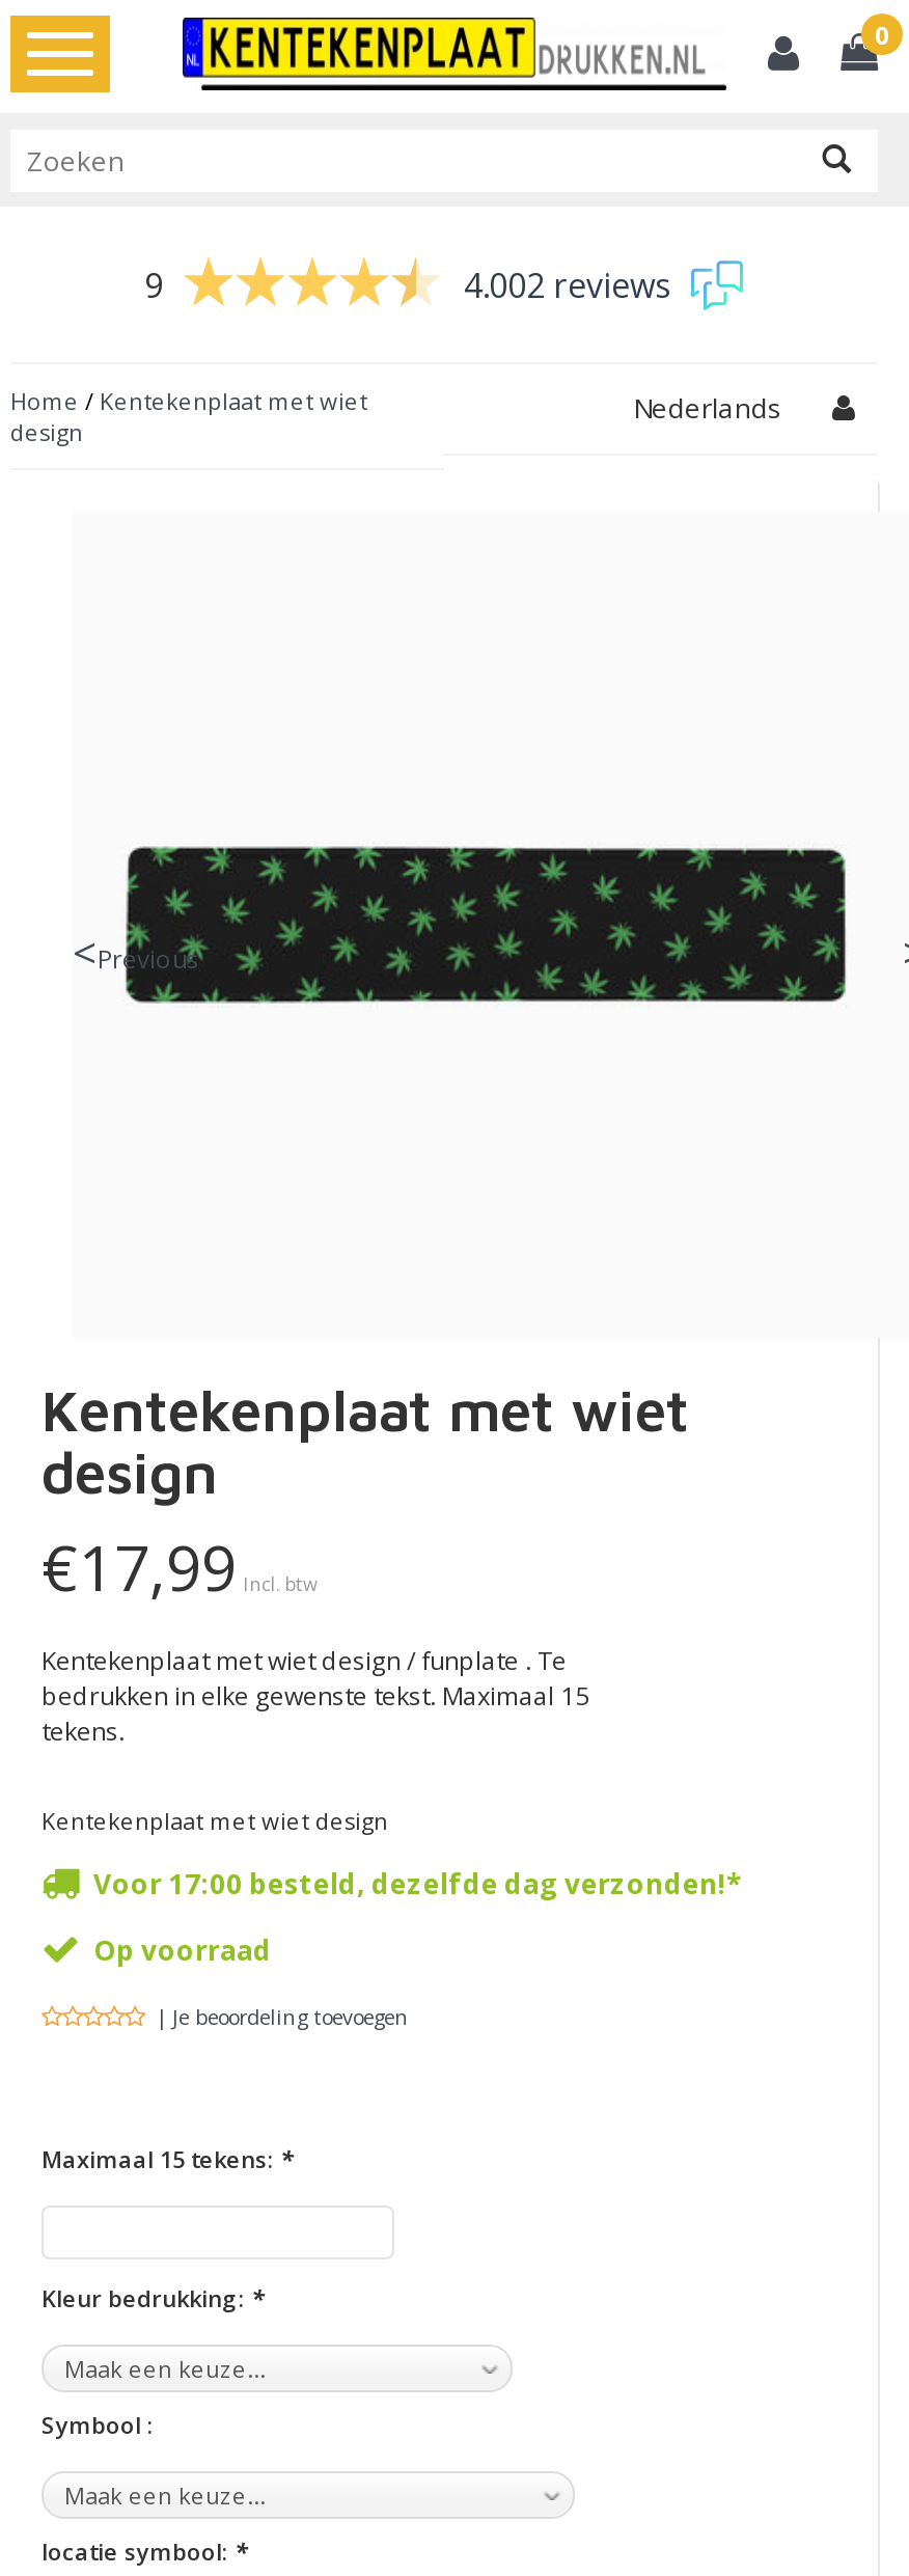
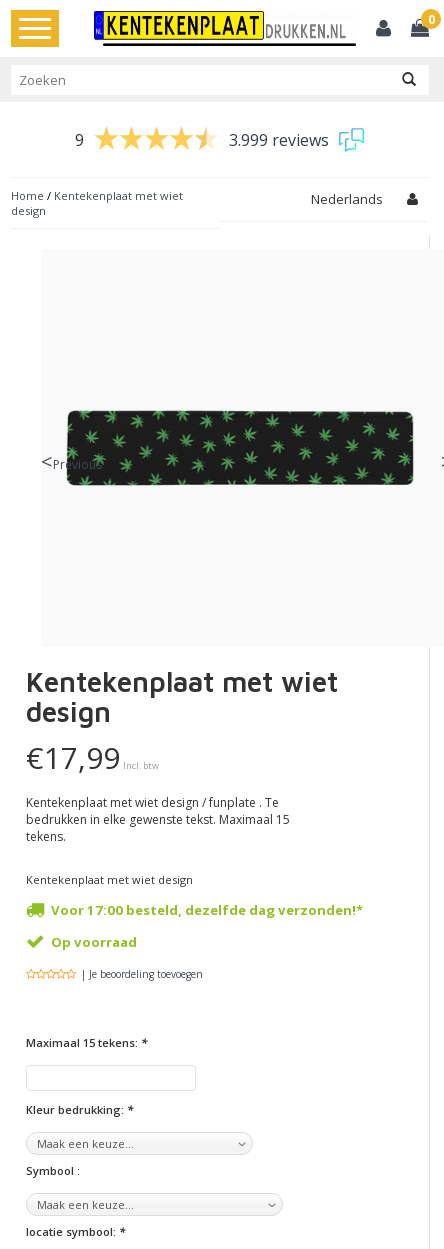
- 4.002 reviews
+ 3.999 reviews
